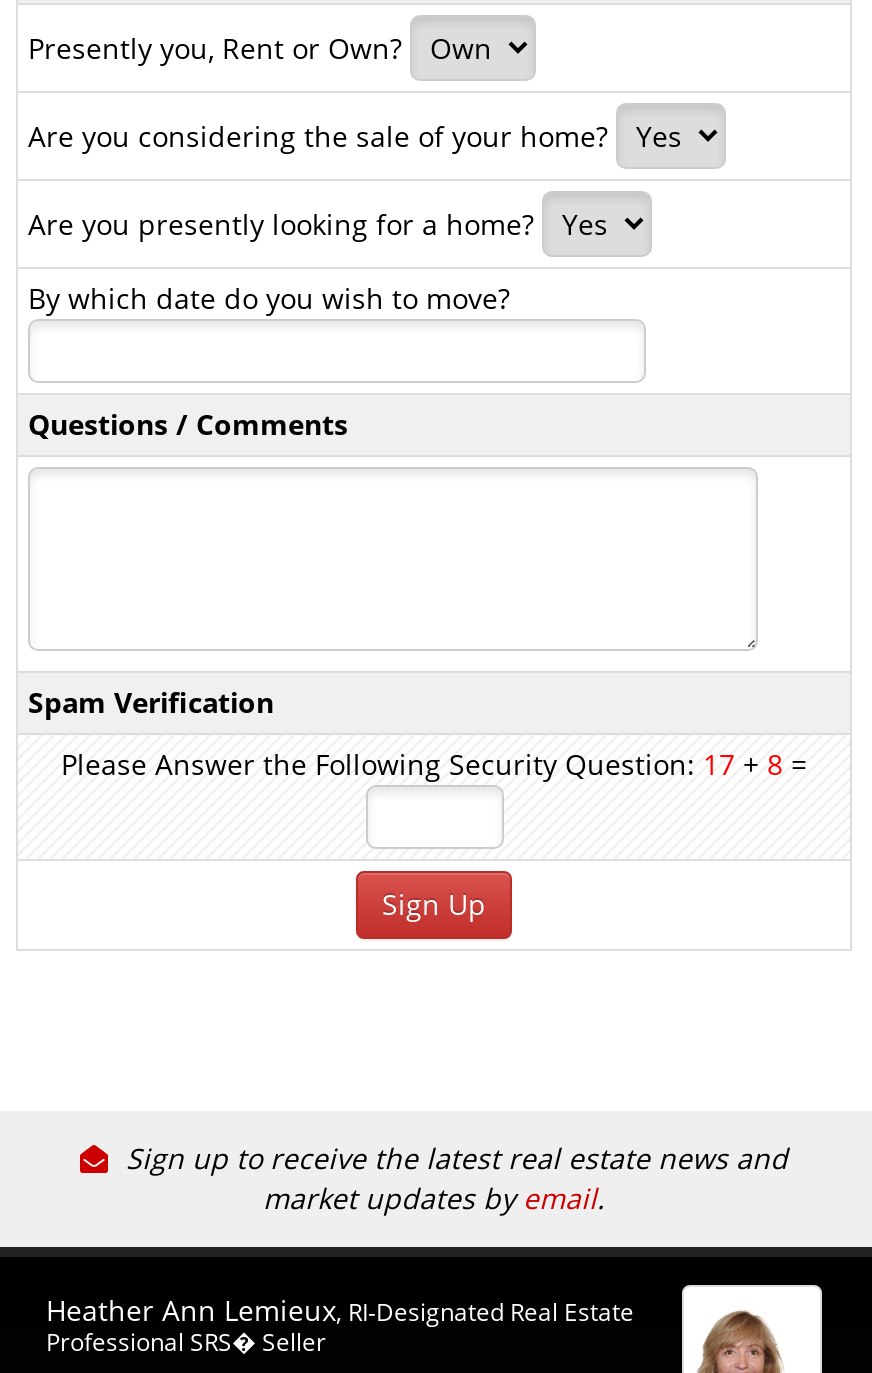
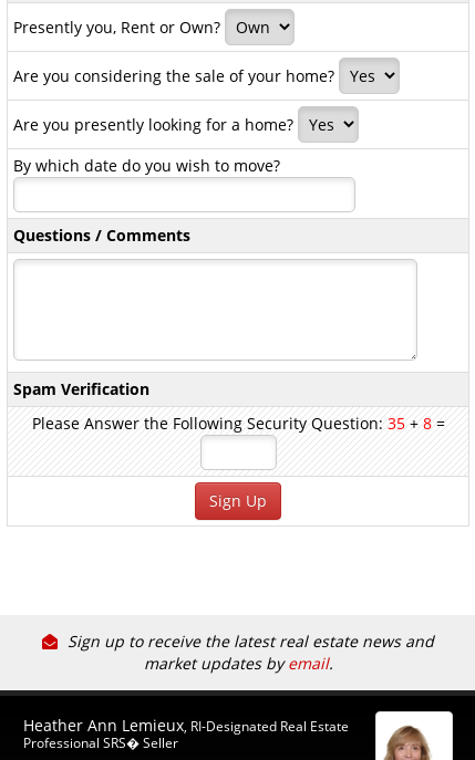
- Please Answer the Following Security Question: 17 + 8 =
+ Please Answer the Following Security Question: 35 + 8 =
